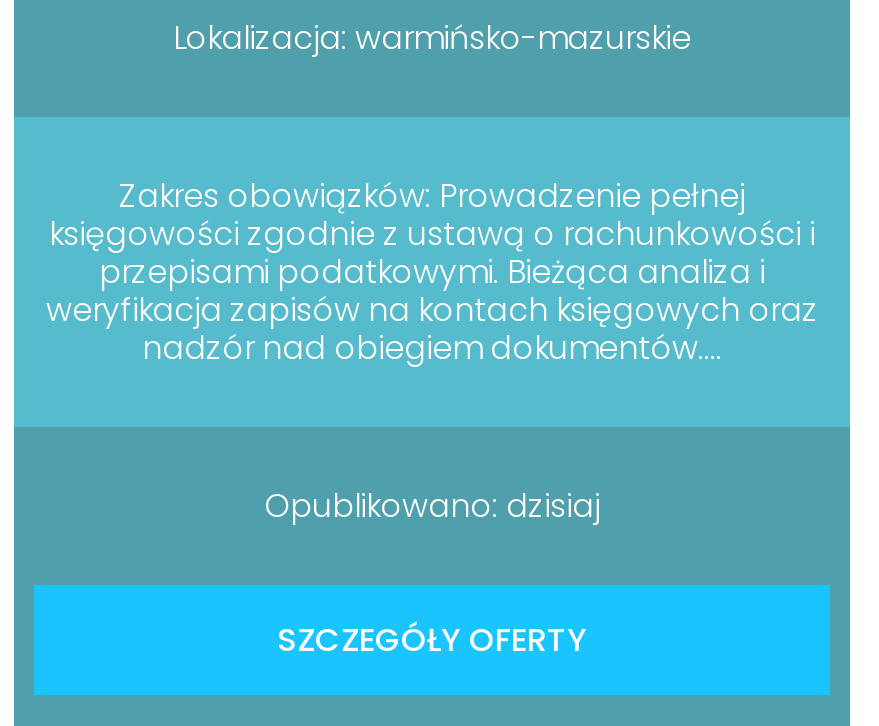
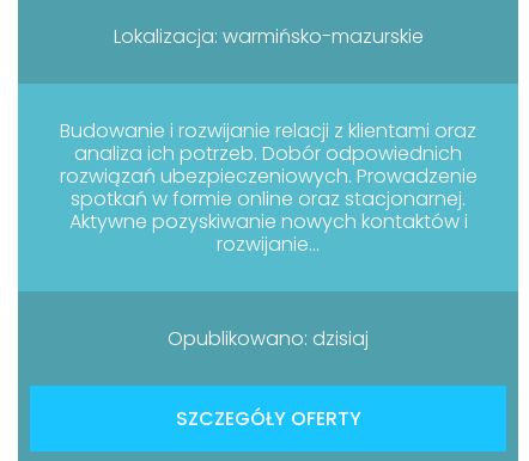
- Zakres obowiązków: Prowadzenie pełnej
- księgowości zgodnie z ustawą o rachunkowości i
- przepisami podatkowymi. Bieżąca analiza i
- weryfikacja zapisów na kontach księgowych oraz
- nadzór nad obiegiem dokumentów....
+ Budowanie i rozwijanie relacji z klientami oraz
+ analiza ich potrzeb. Dobór odpowiednich
+ rozwiązań ubezpieczeniowych. Prowadzenie
+ spotkań w formie online oraz stacjonarnej.
+ Aktywne pozyskiwanie nowych kontaktów i
+ rozwijanie...
